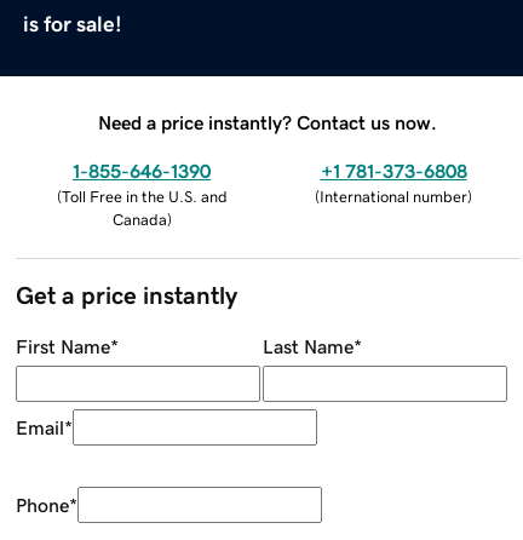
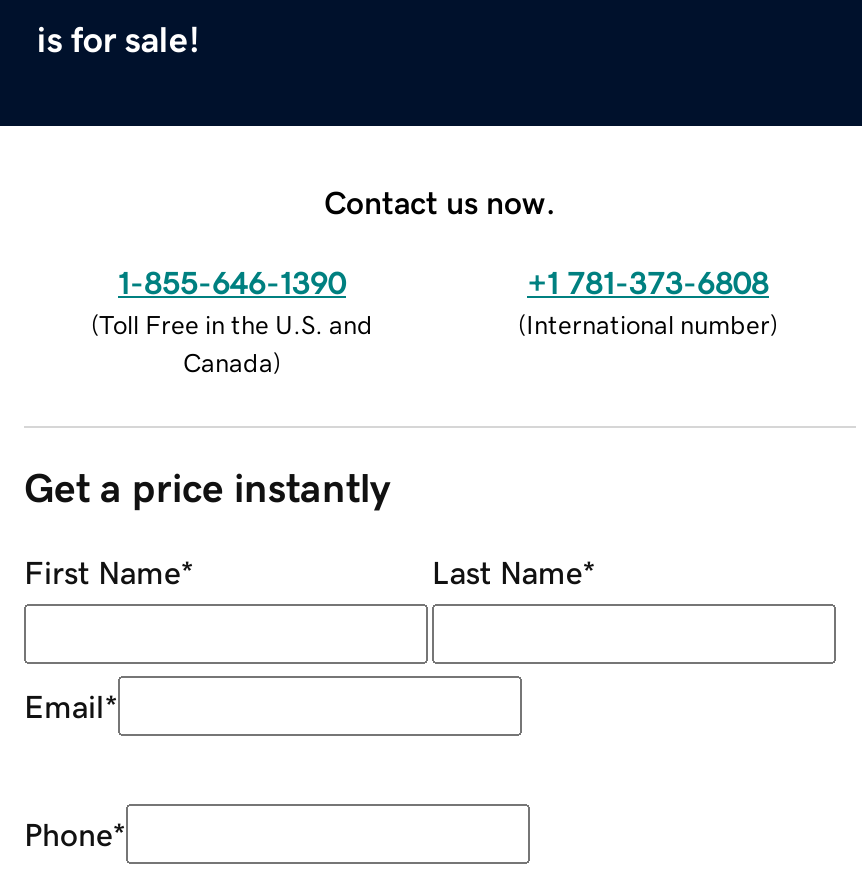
- Need a price instantly? Contact us now.
+ Contact us now.
